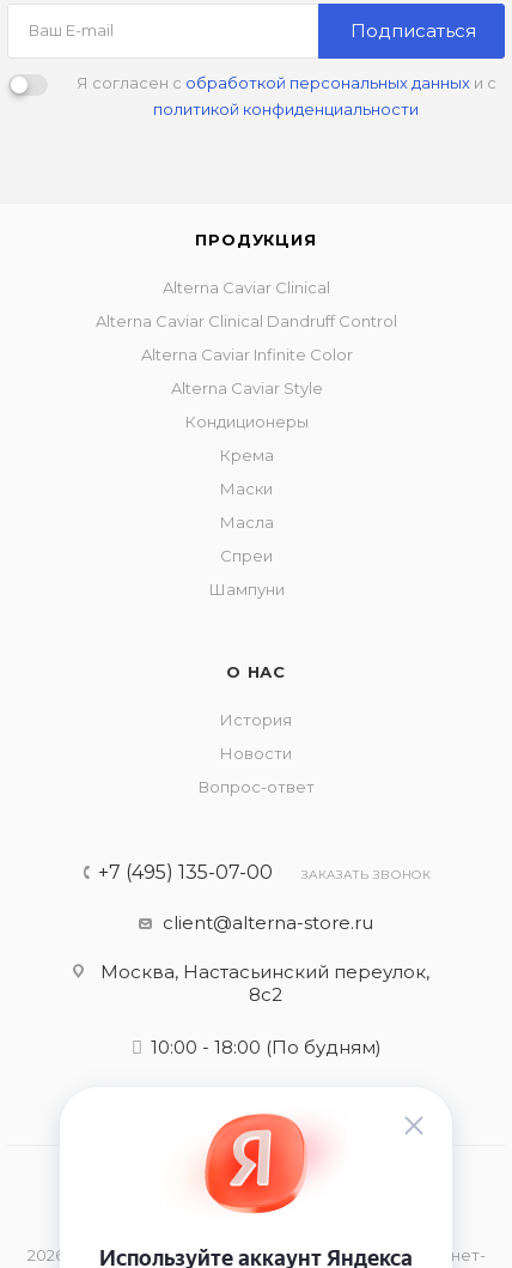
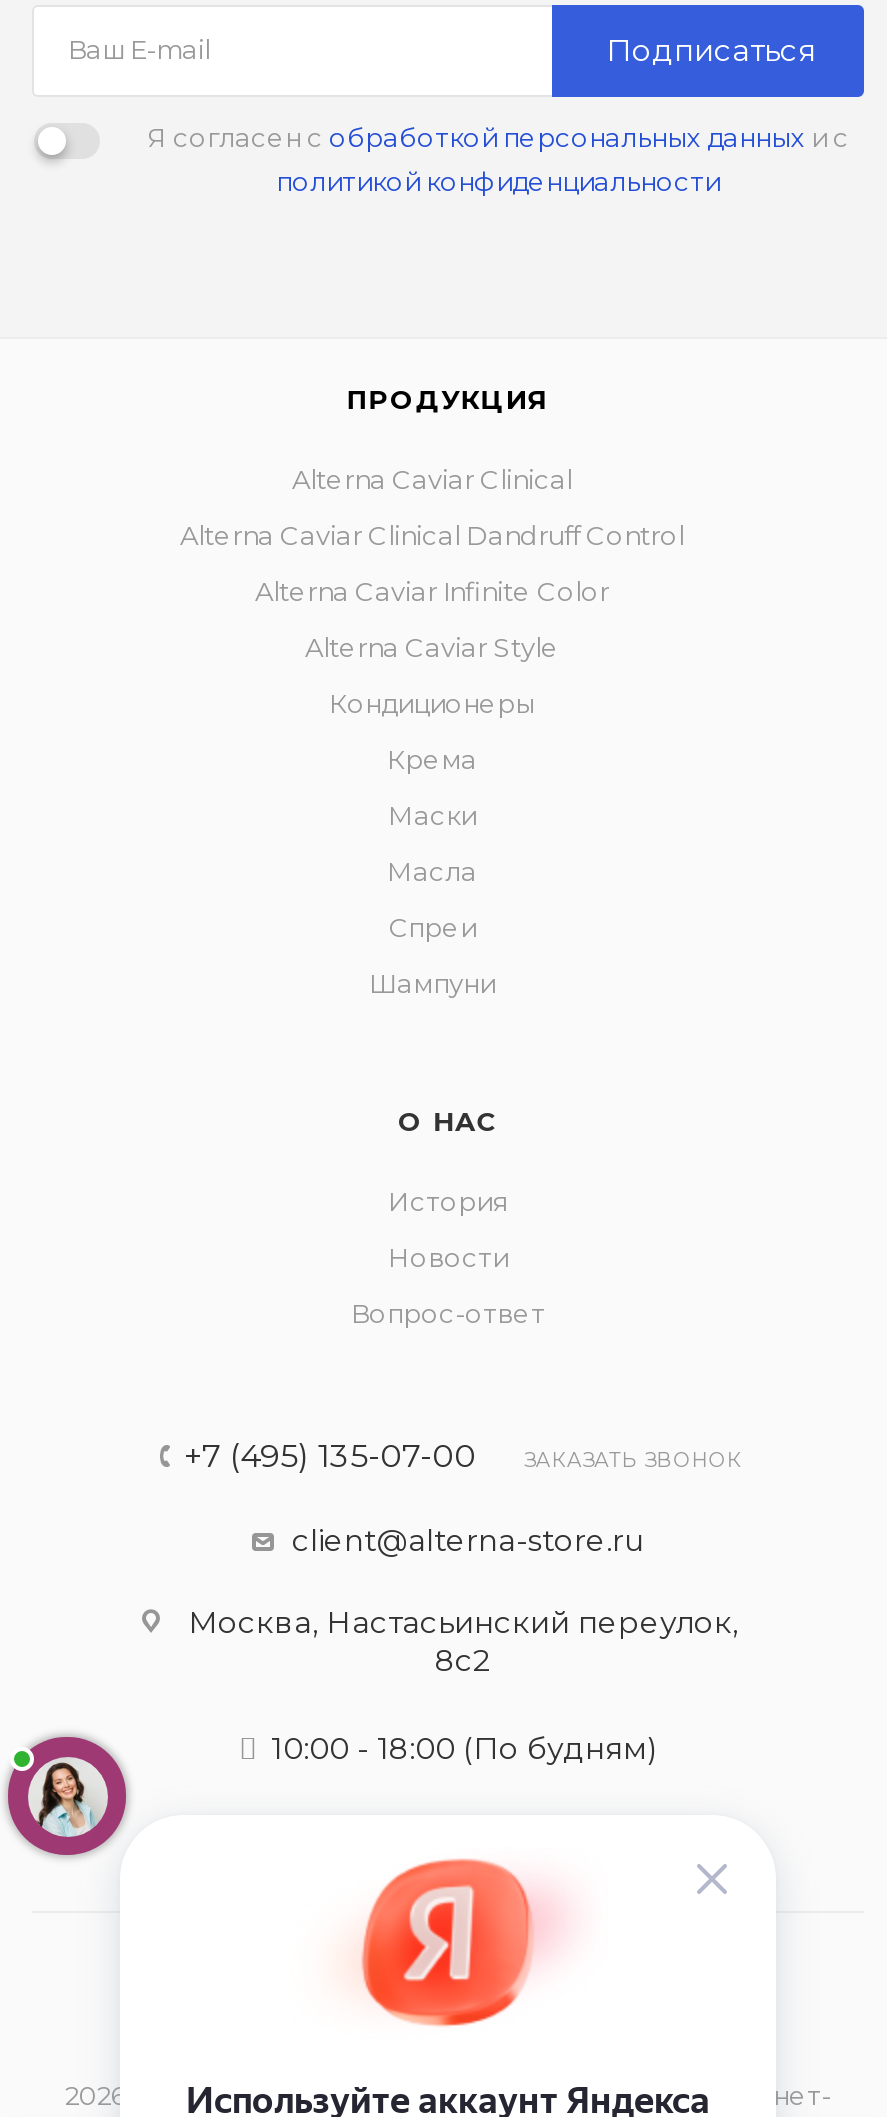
+ [image]
